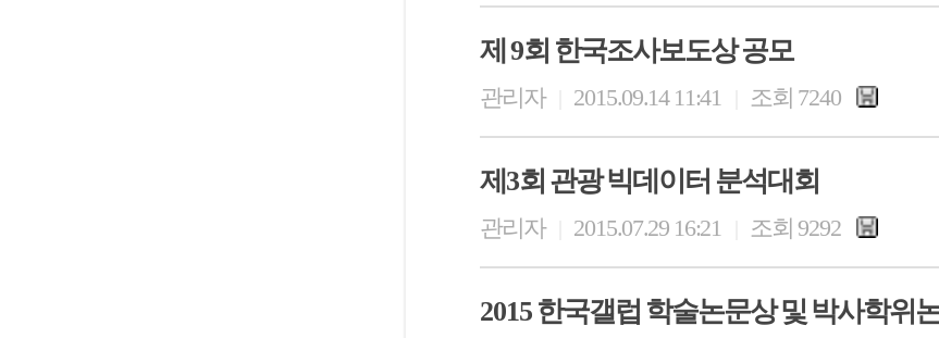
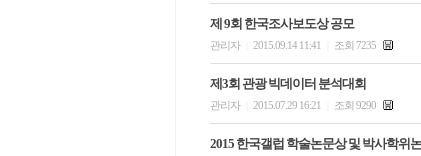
- 관리자 2015.09.14 11:41 조회 7240
+ 관리자 2015.09.14 11:41 조회 7235

- 관리자 2015.07.29 16:21 조회 9292
+ 관리자 2015.07.29 16:21 조회 9290
